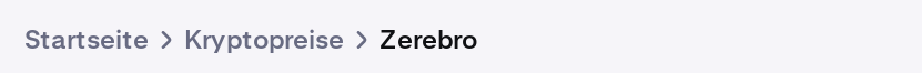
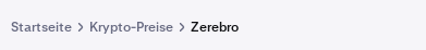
- Kryptopreise
+ Krypto-Preise
